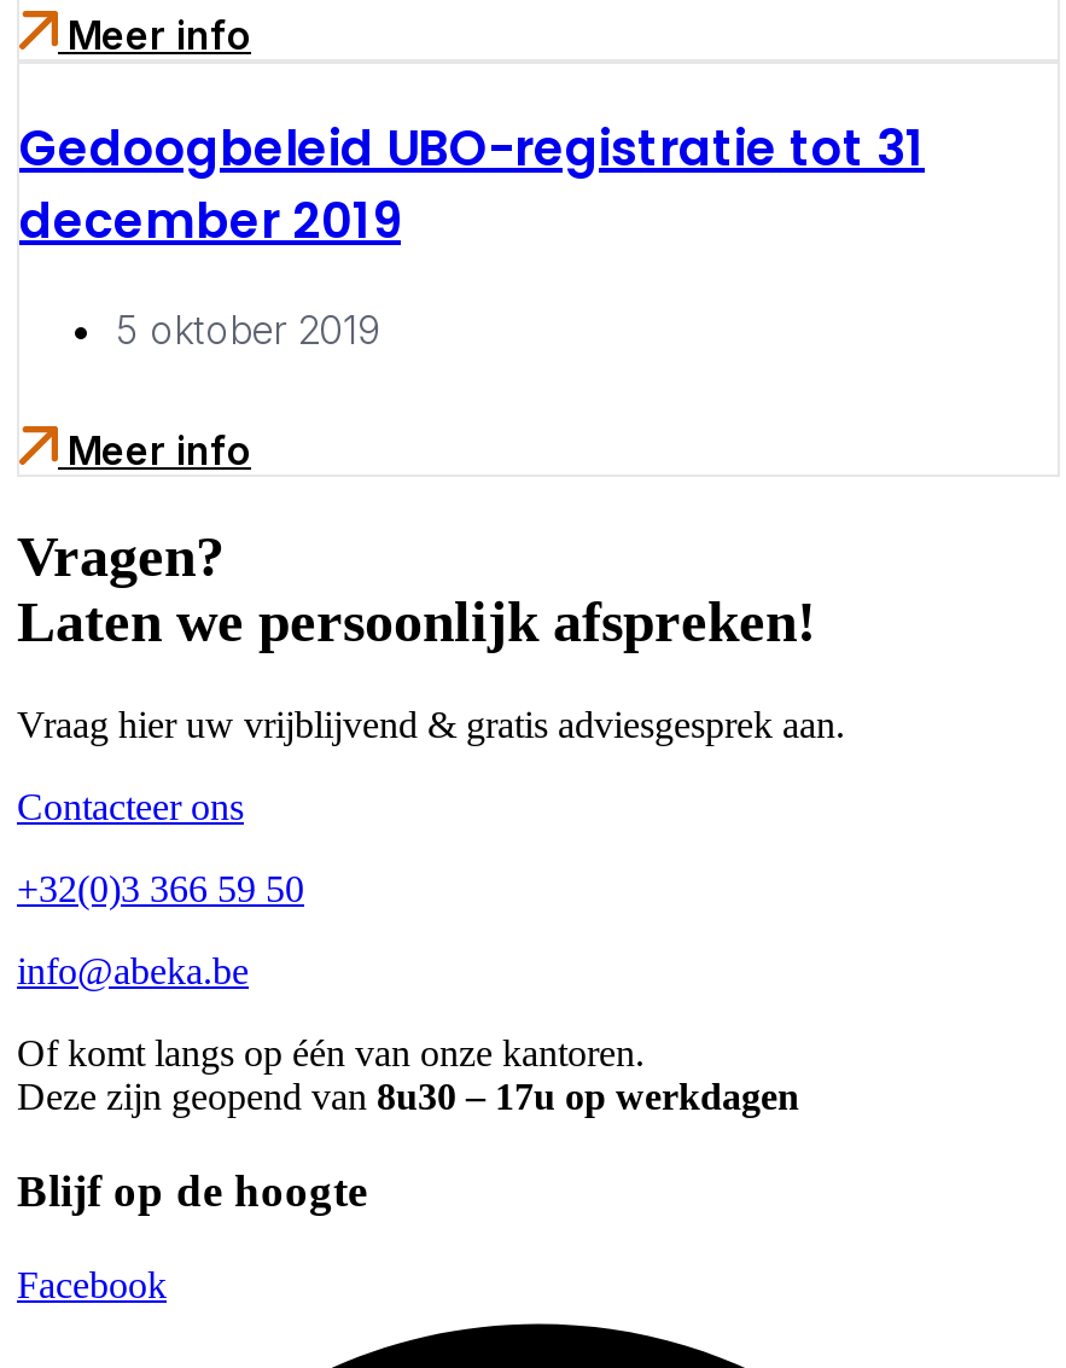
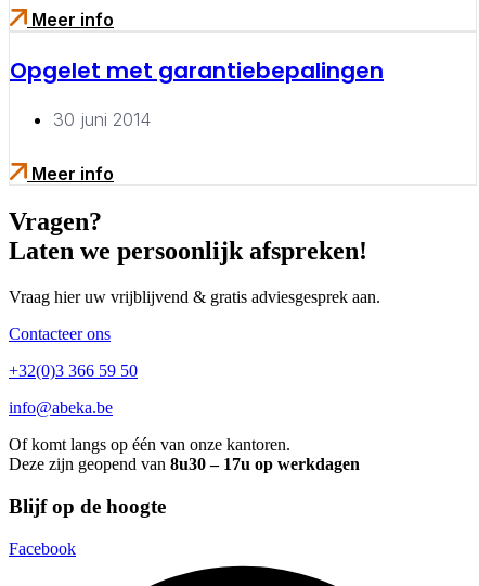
- Gedoogbeleid UBO-registratie tot 31
- december 2019
+ Opgelet met garantiebepalingen

- 5 oktober 2019
+ 30 juni 2014
